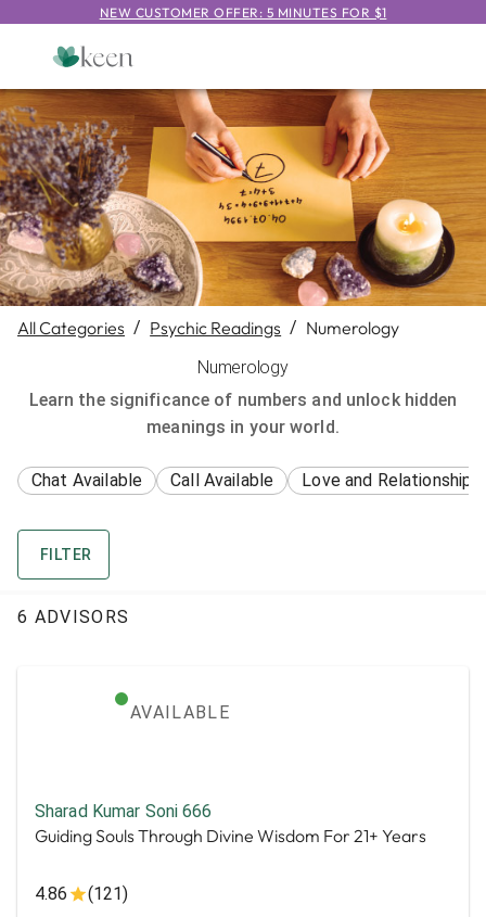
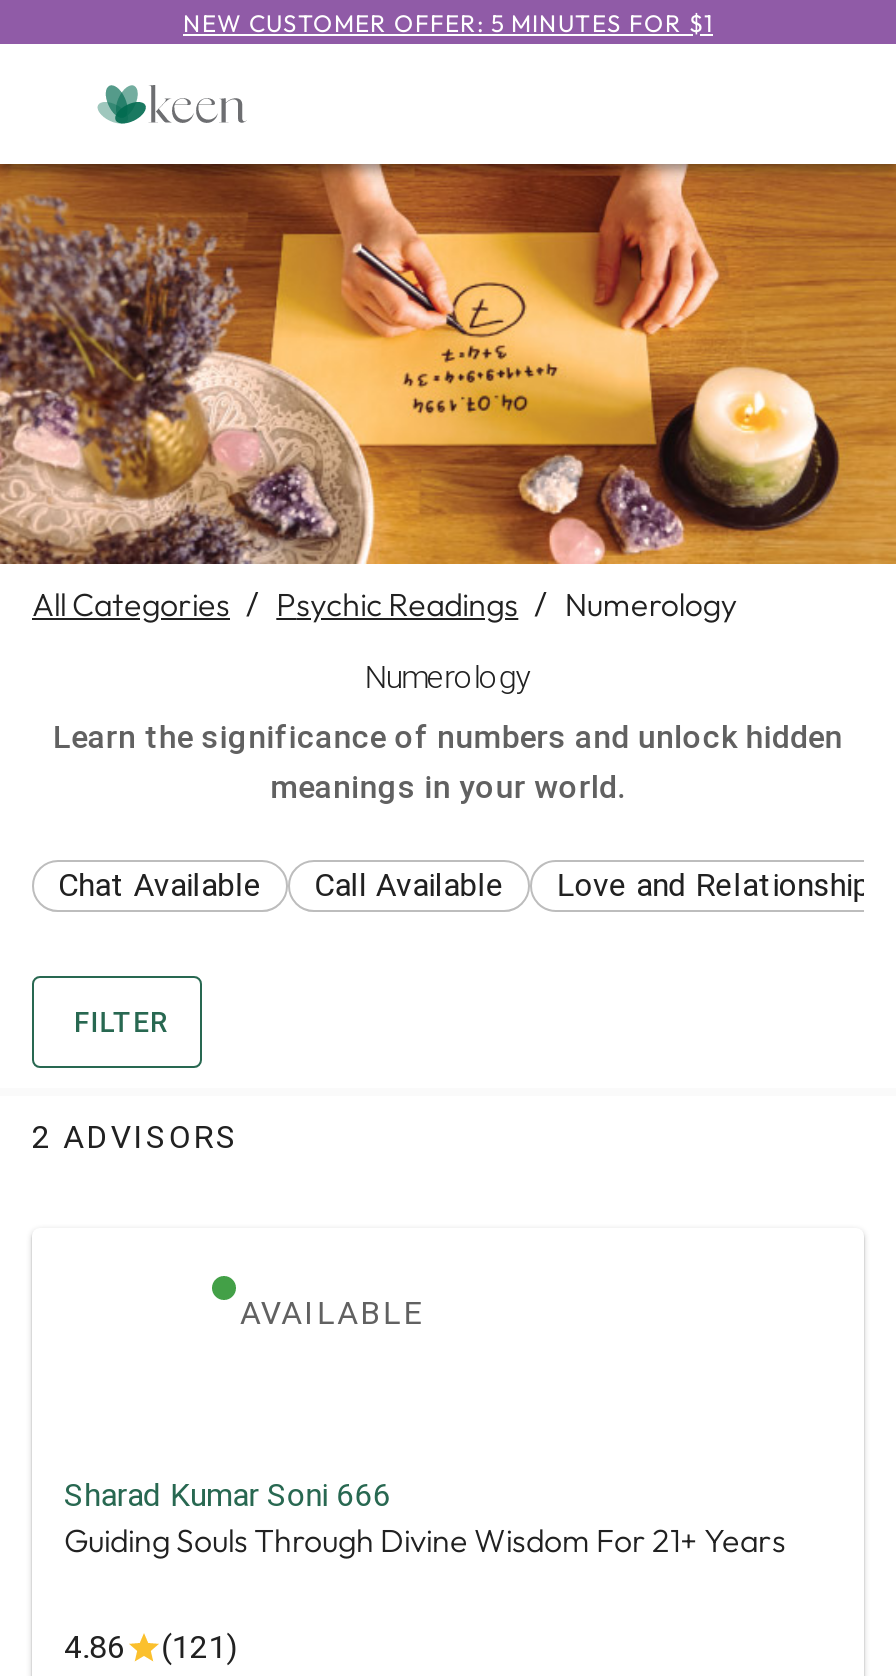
- 6 ADVISORS
+ 2 ADVISORS
